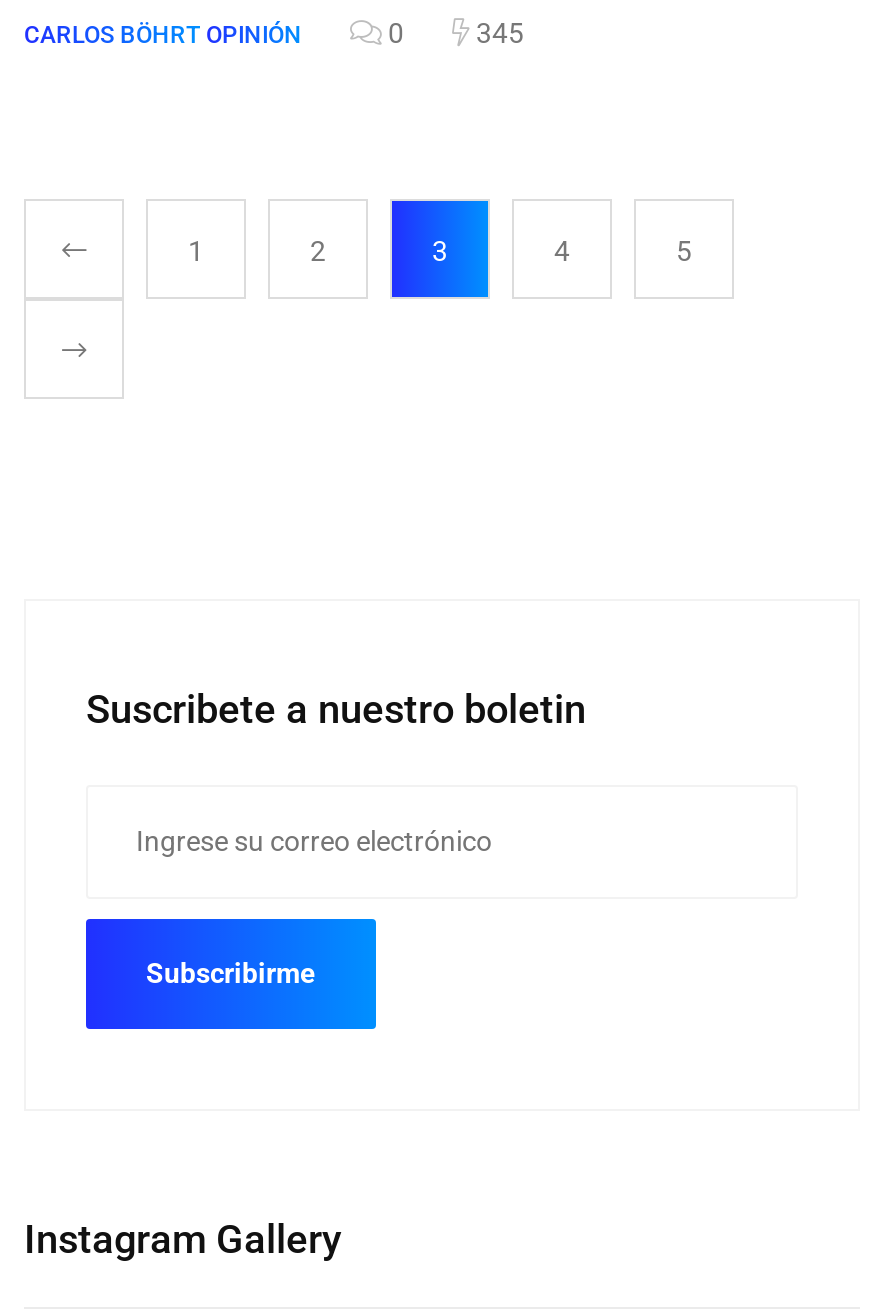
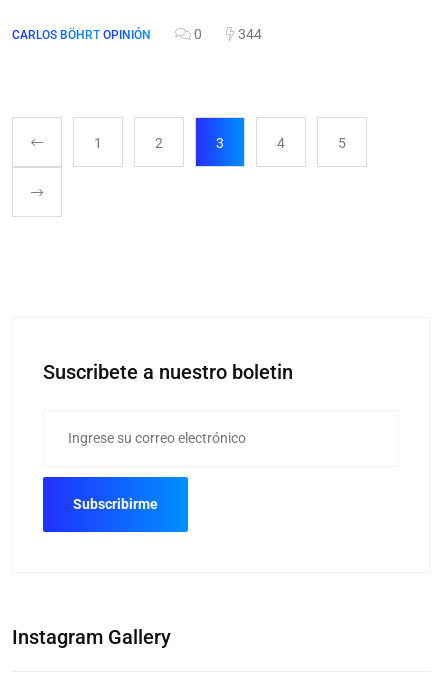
- 345
+ 344
